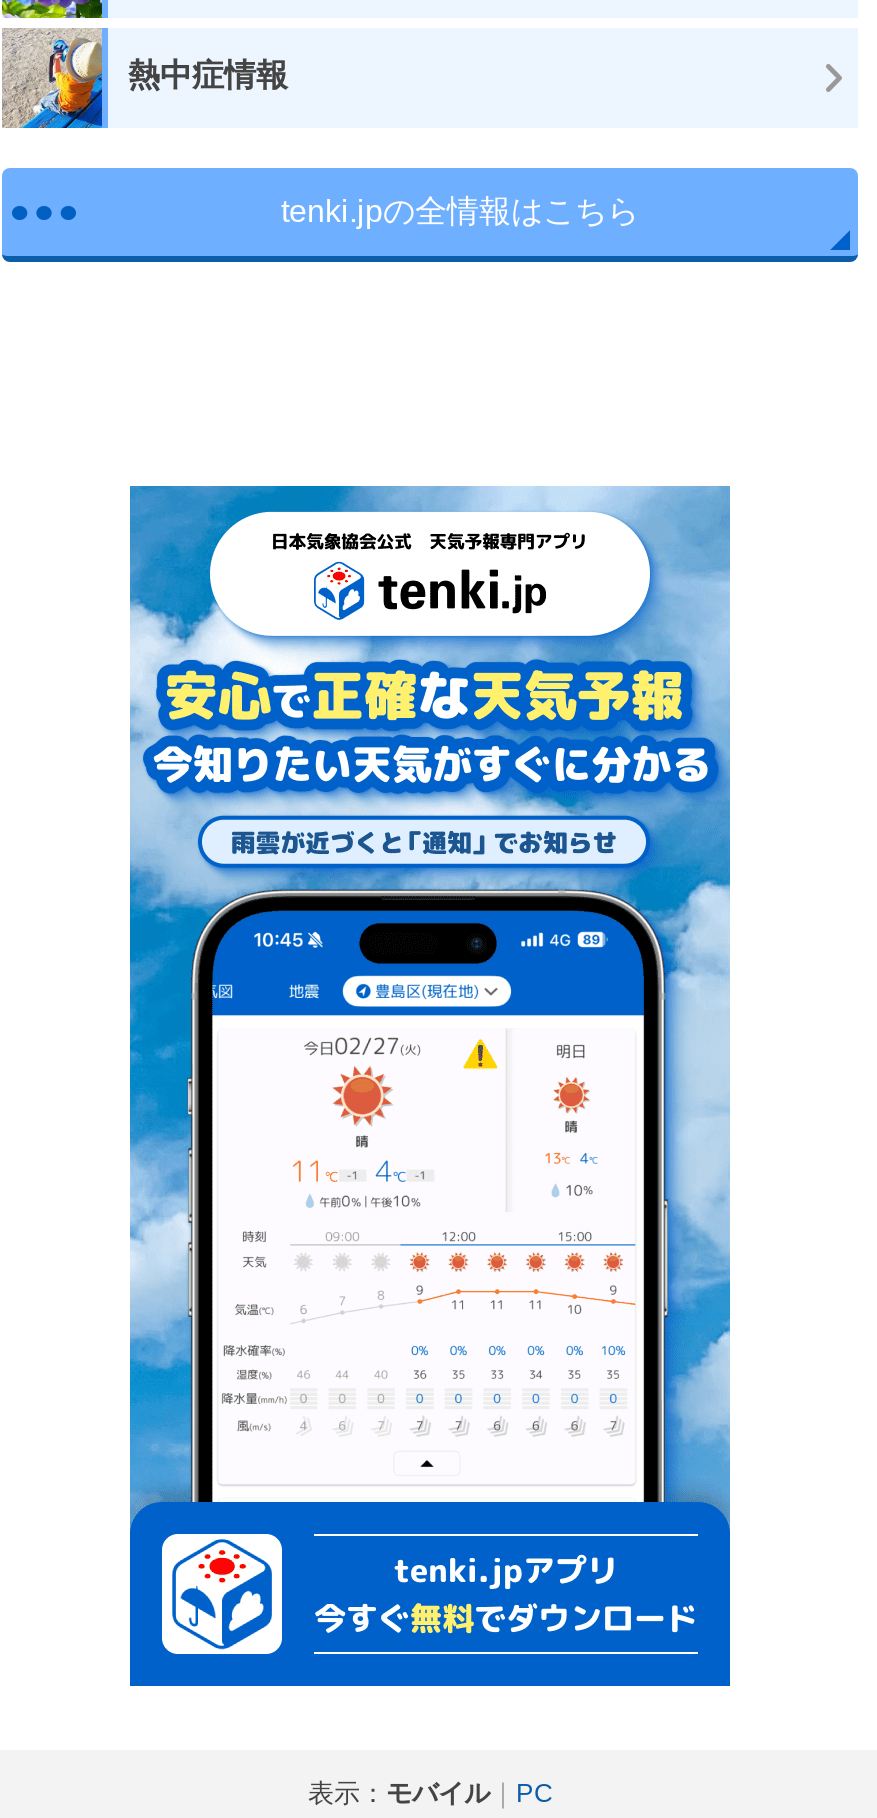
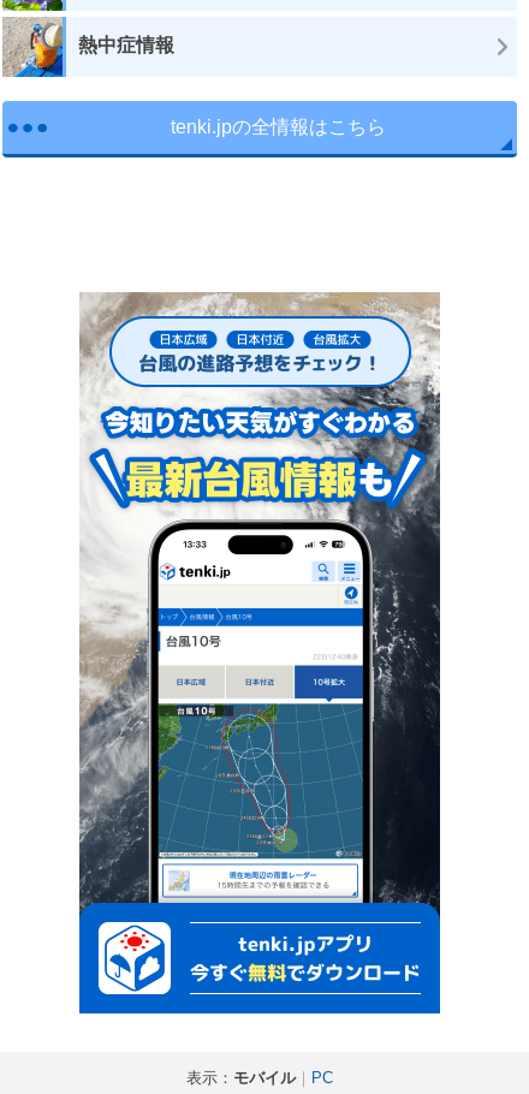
- [image]
+ [image]
